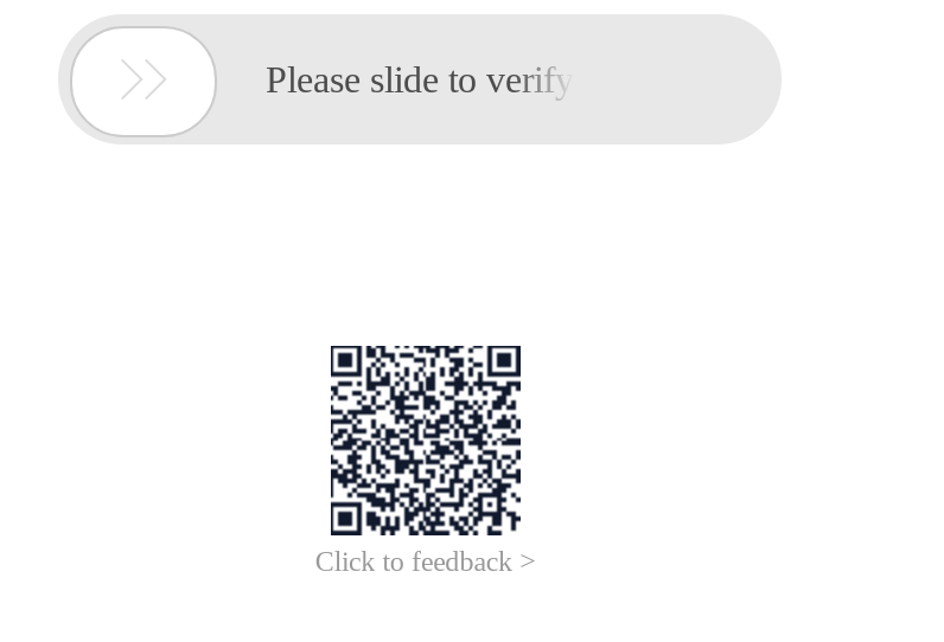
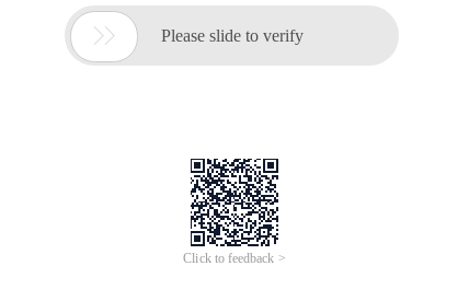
- [image]
+ [image]
